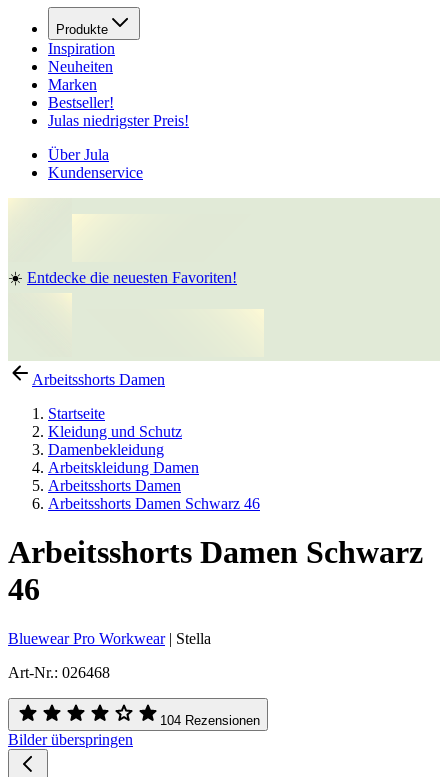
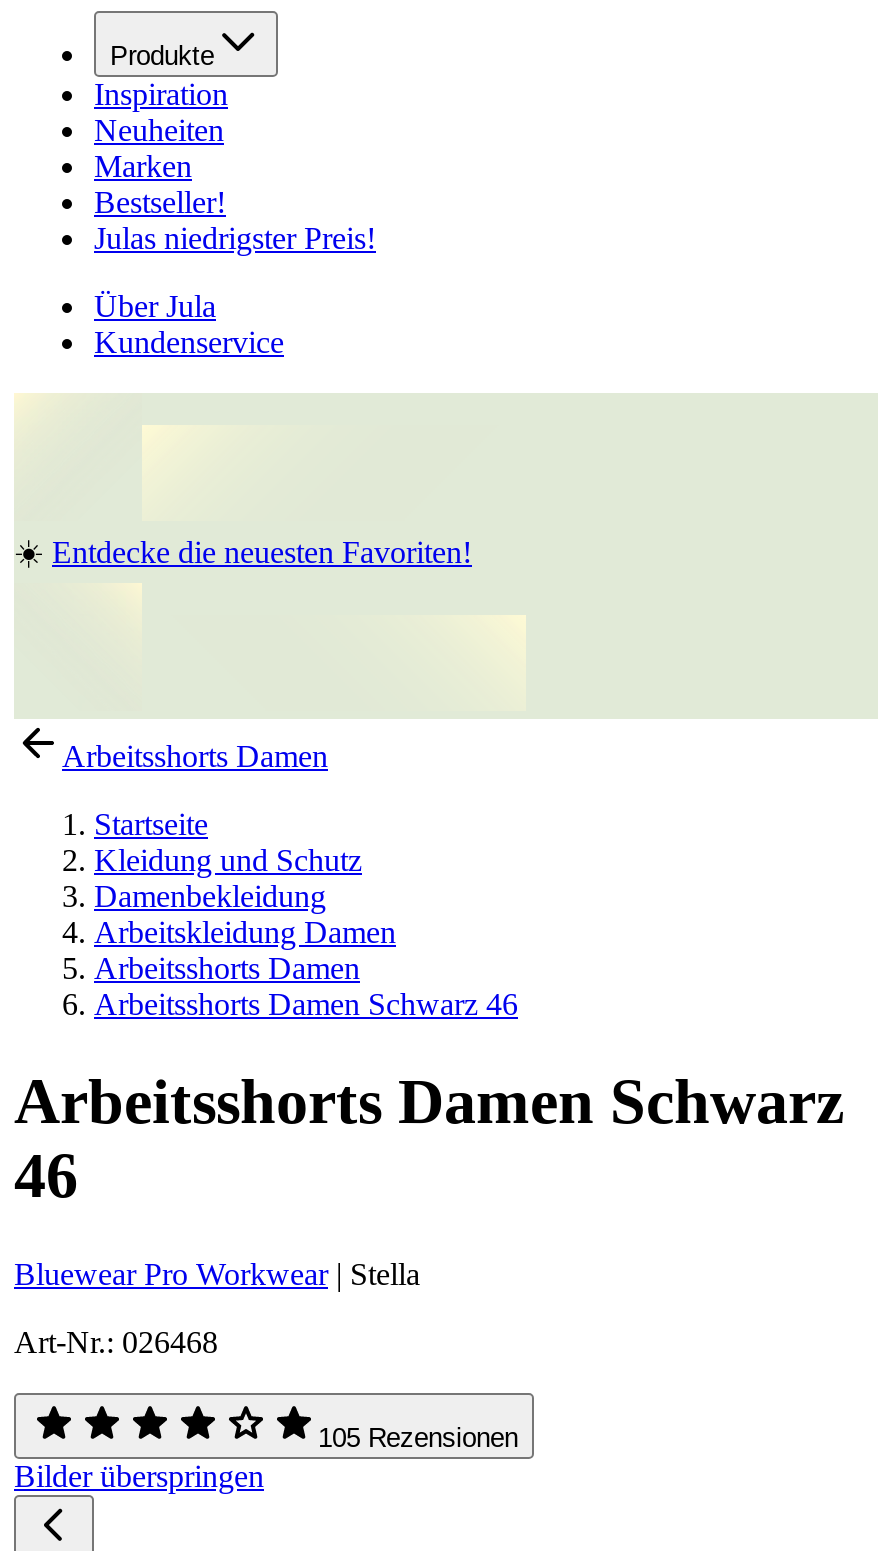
- 104 Rezensionen
+ 105 Rezensionen
